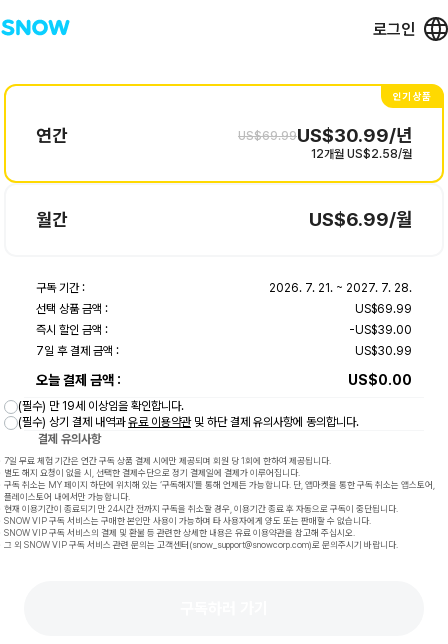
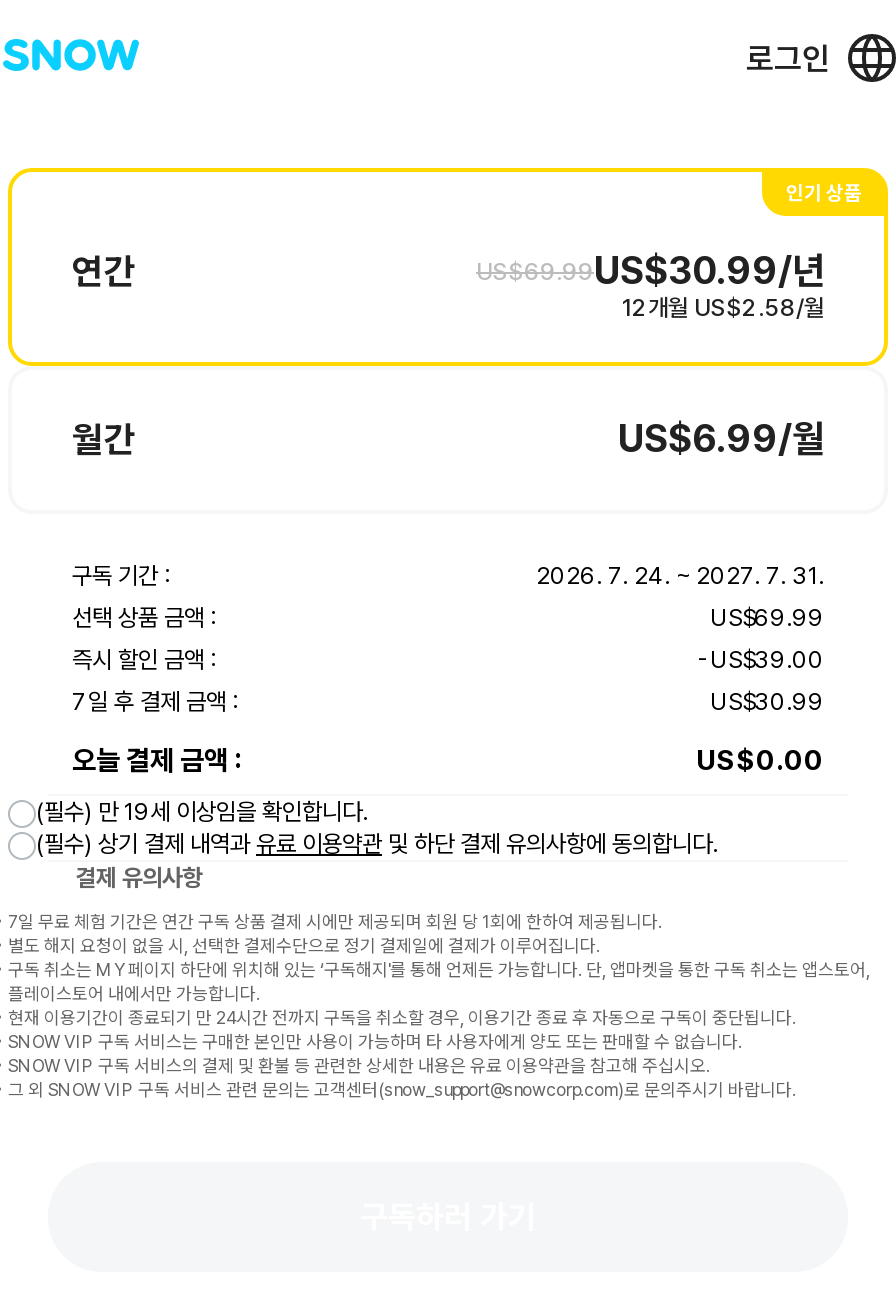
- 2026. 7. 21. ~ 2027. 7. 28.
+ 2026. 7. 24. ~ 2027. 7. 31.
